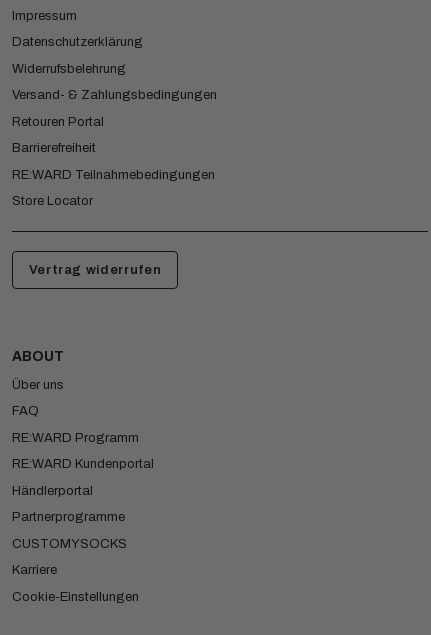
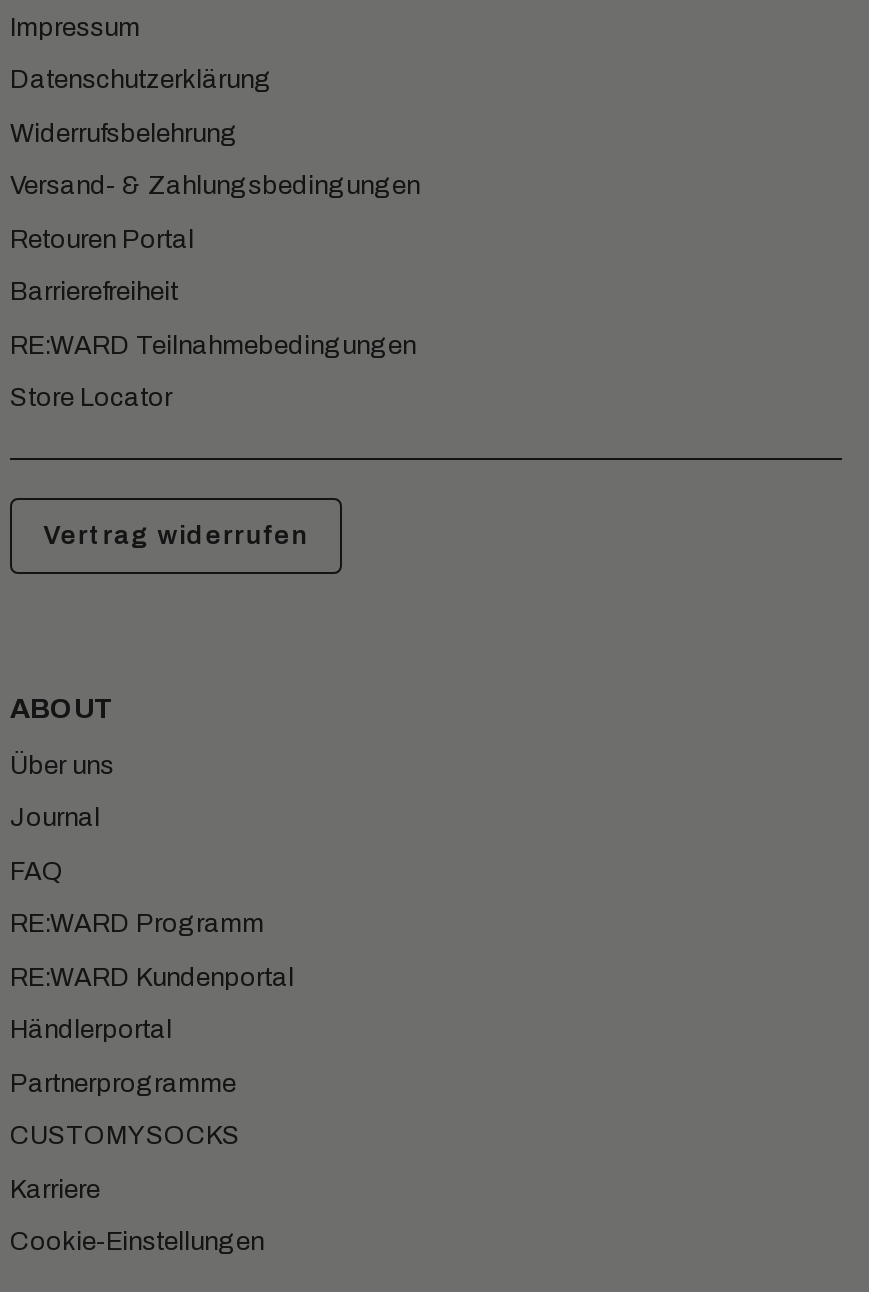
+ Journal
